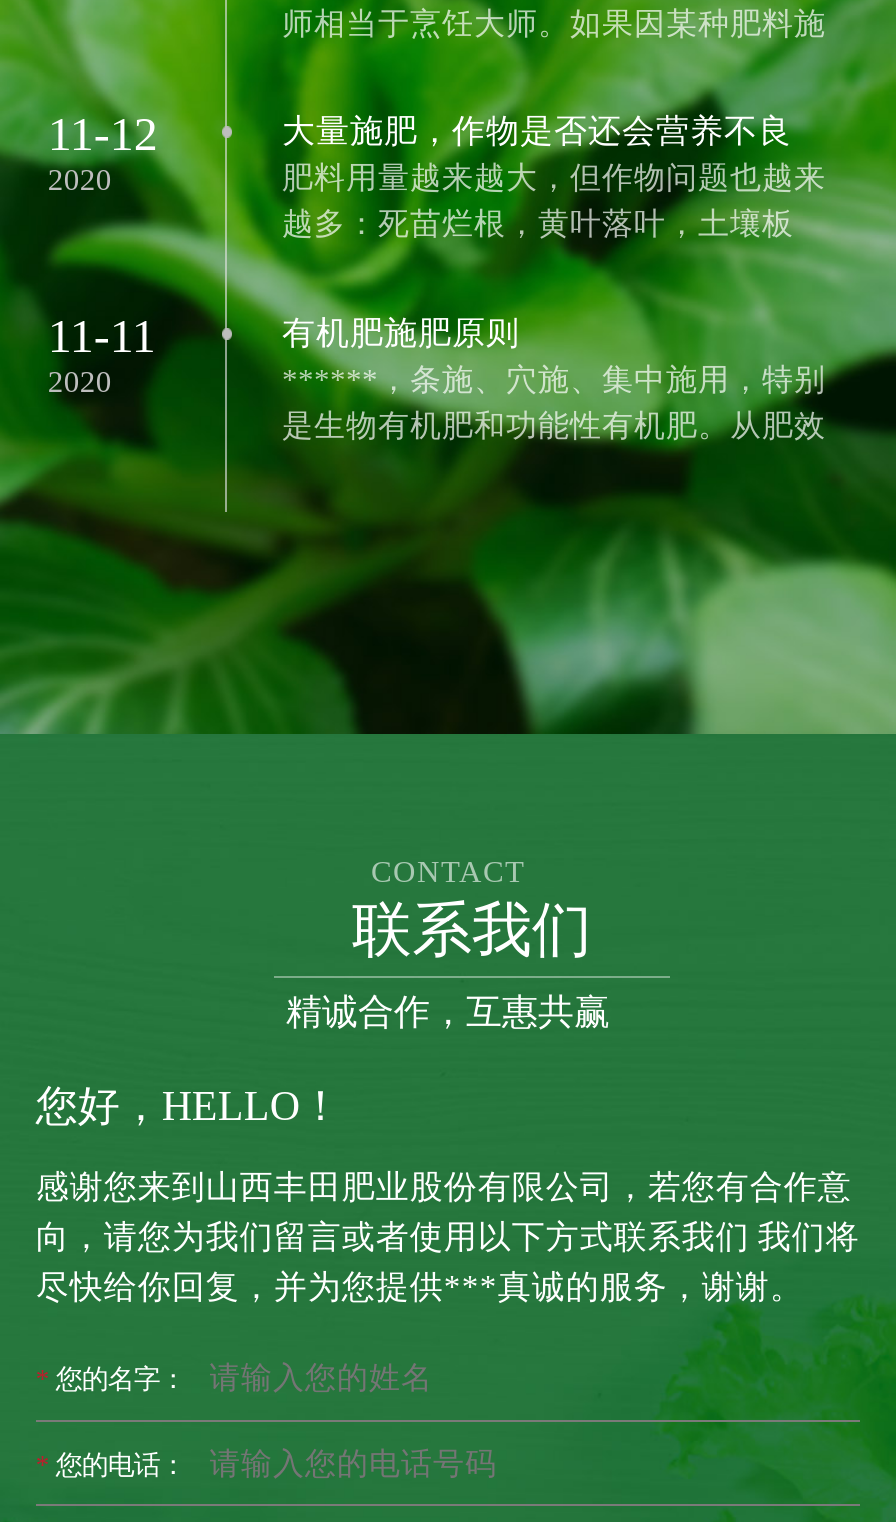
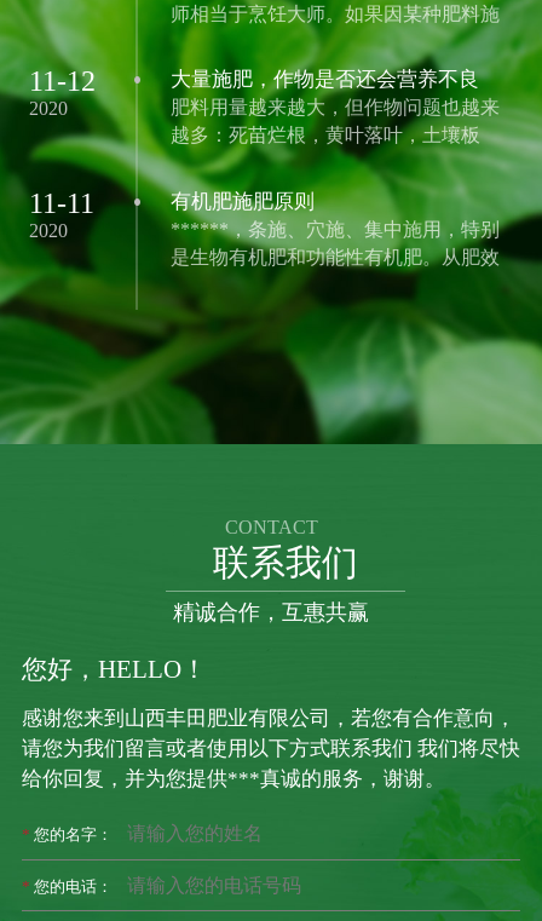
- 感谢您来到山西丰田肥业股份有限公司，若您有合作意
- 向，请您为我们留言或者使用以下方式联系我们 我们将
- 尽快给你回复，并为您提供***真诚的服务，谢谢。
+ 感谢您来到山西丰田肥业有限公司，若您有合作意向，
+ 请您为我们留言或者使用以下方式联系我们 我们将尽快
+ 给你回复，并为您提供***真诚的服务，谢谢。
